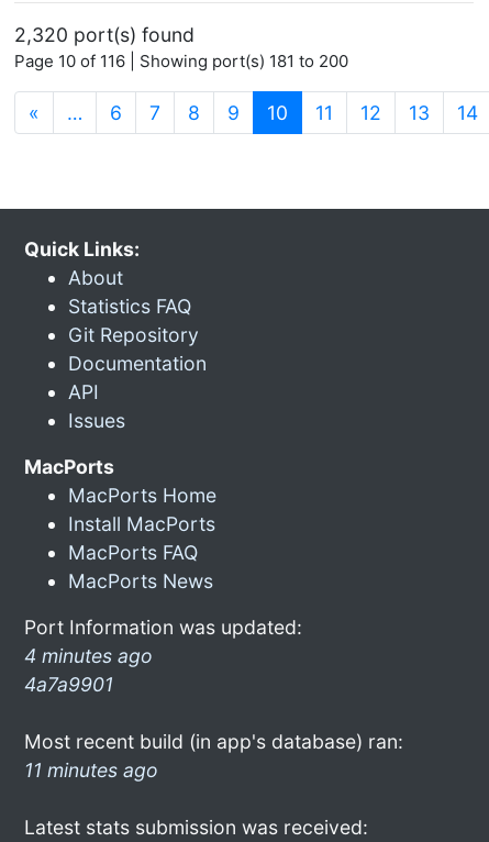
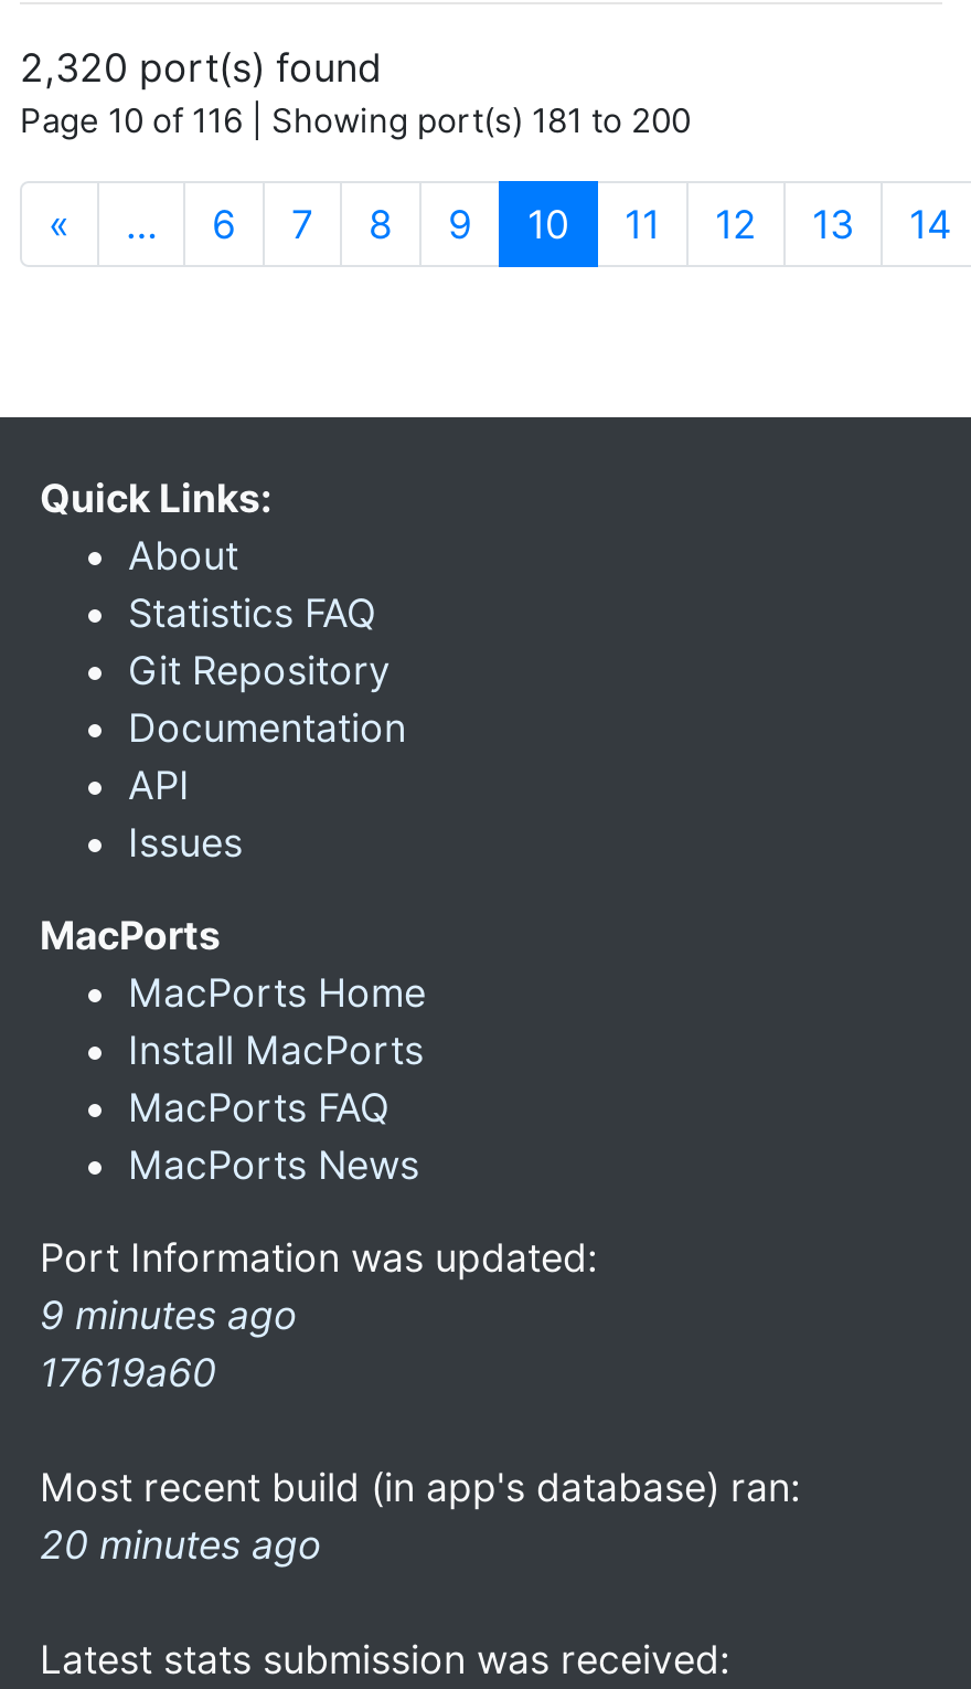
- 4 minutes ago
- 4a7a9901
+ 9 minutes ago
+ 17619a60

- 11 minutes ago
+ 20 minutes ago
